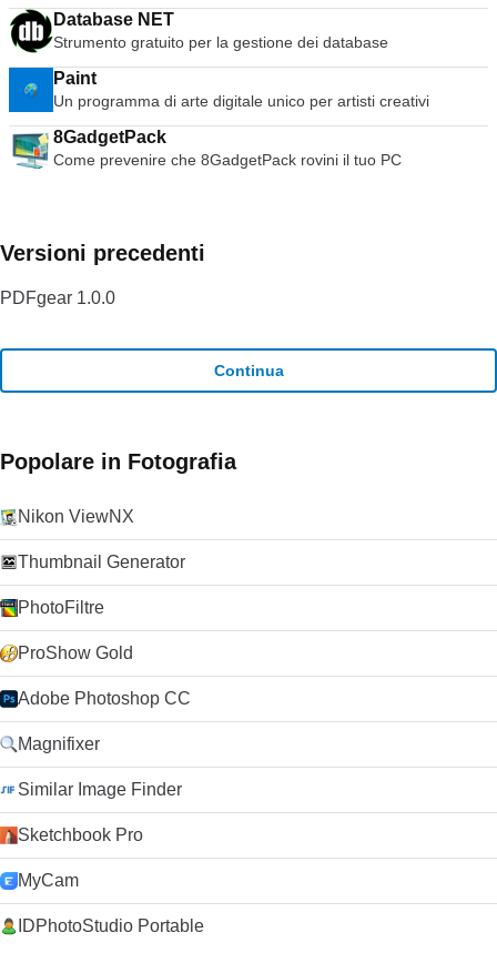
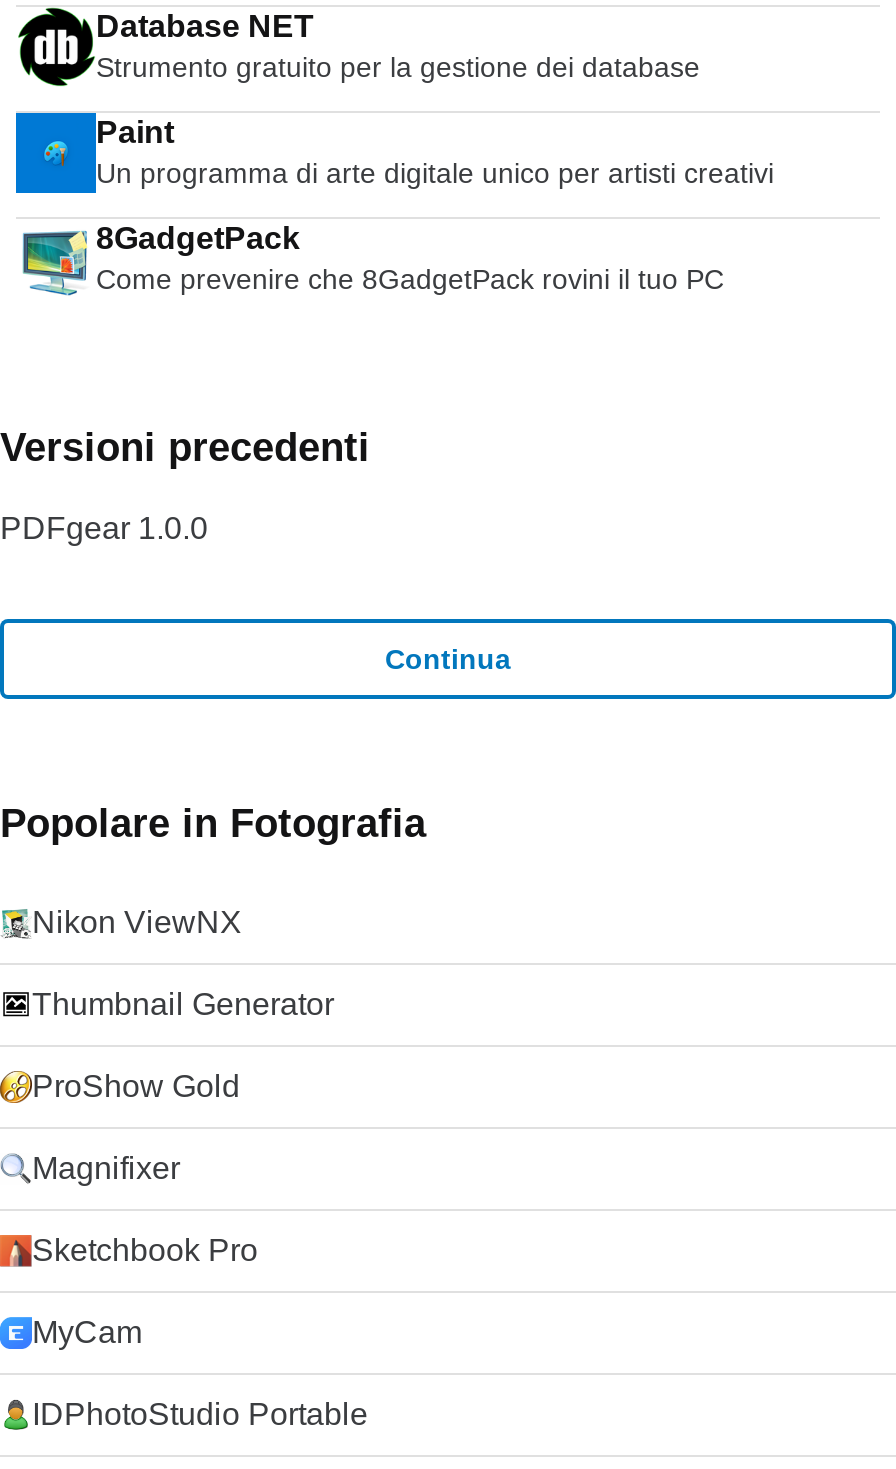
- PhotoFiltre

- Adobe Photoshop CC

- Similar Image Finder
